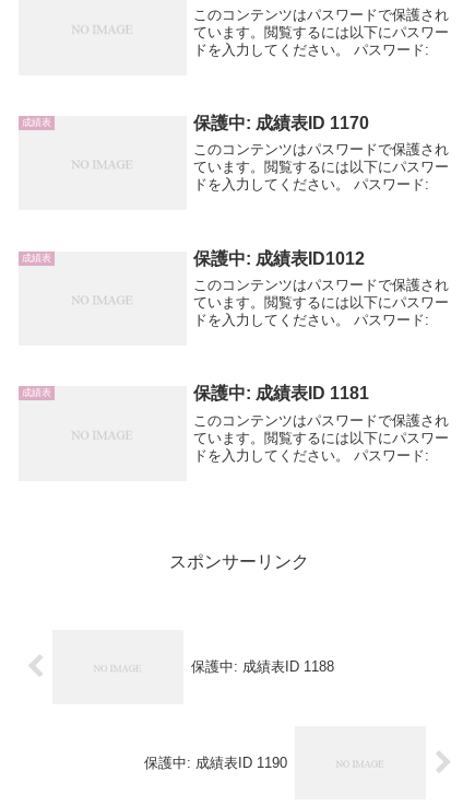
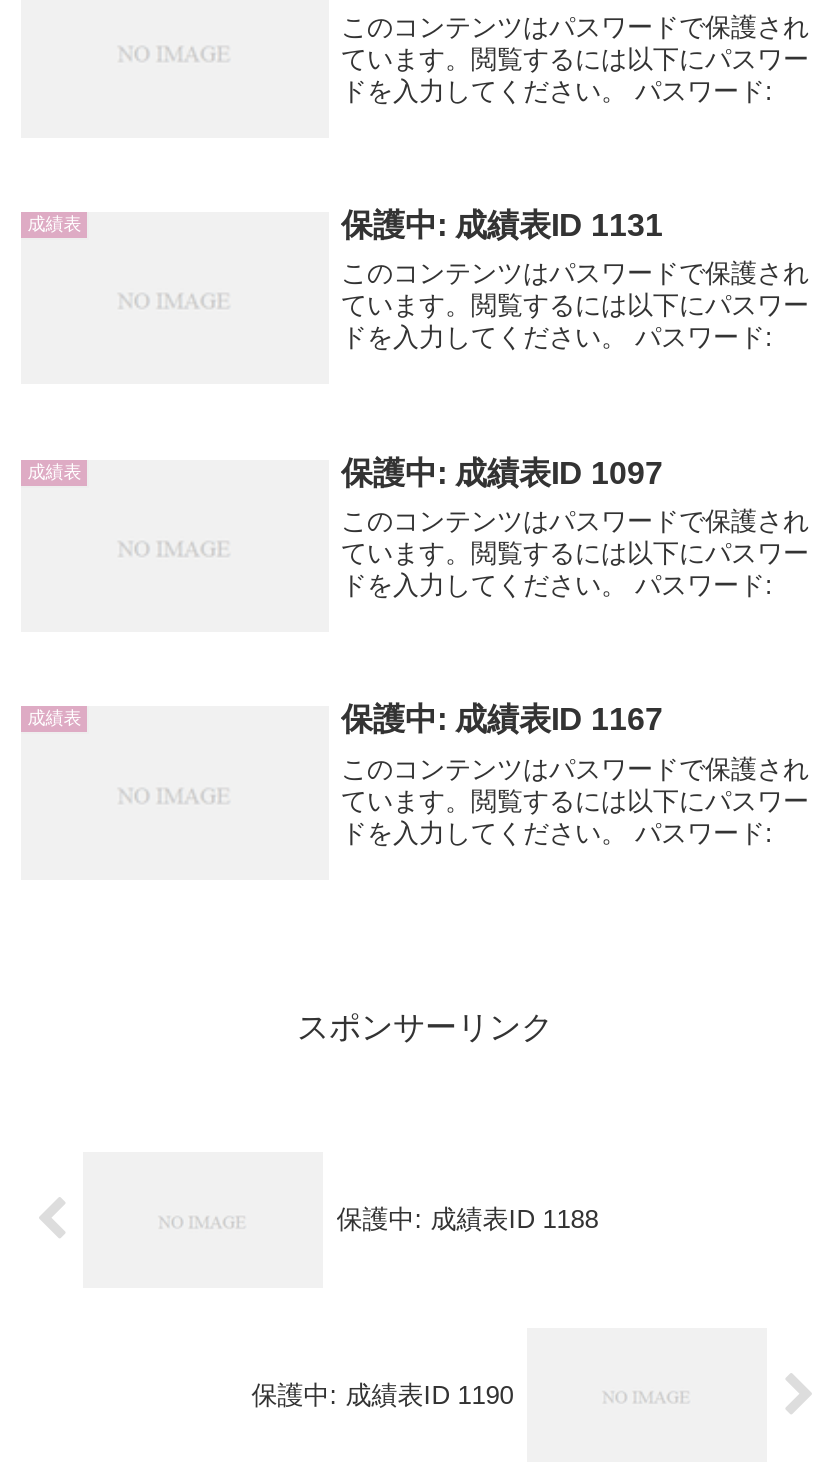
- 保護中: 成績表ID 1170
+ 保護中: 成績表ID 1131

- 保護中: 成績表ID1012
+ 保護中: 成績表ID 1097

- 保護中: 成績表ID 1181
+ 保護中: 成績表ID 1167
